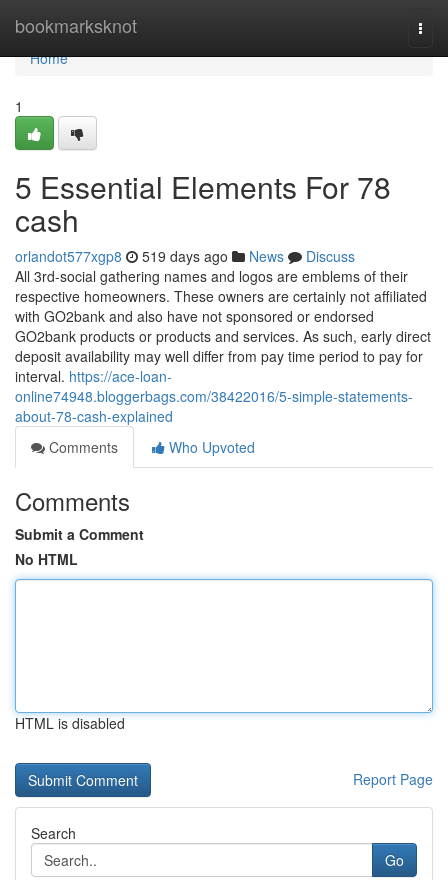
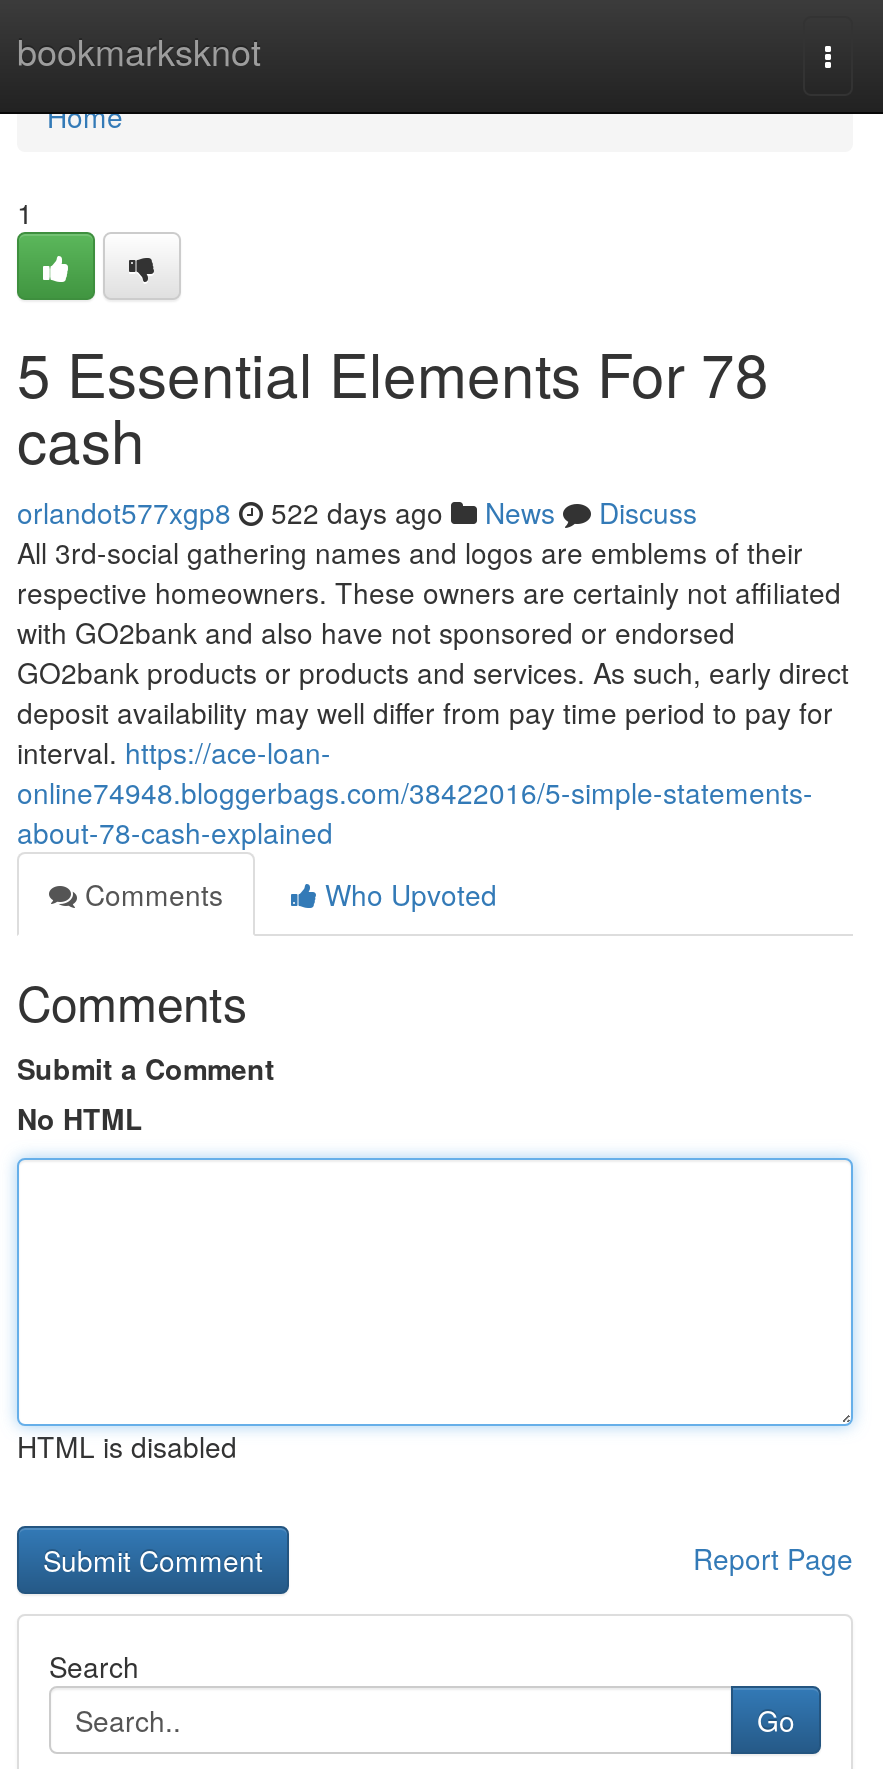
- orlandot577xgp8 519 days ago News Discuss
+ orlandot577xgp8 522 days ago News Discuss
